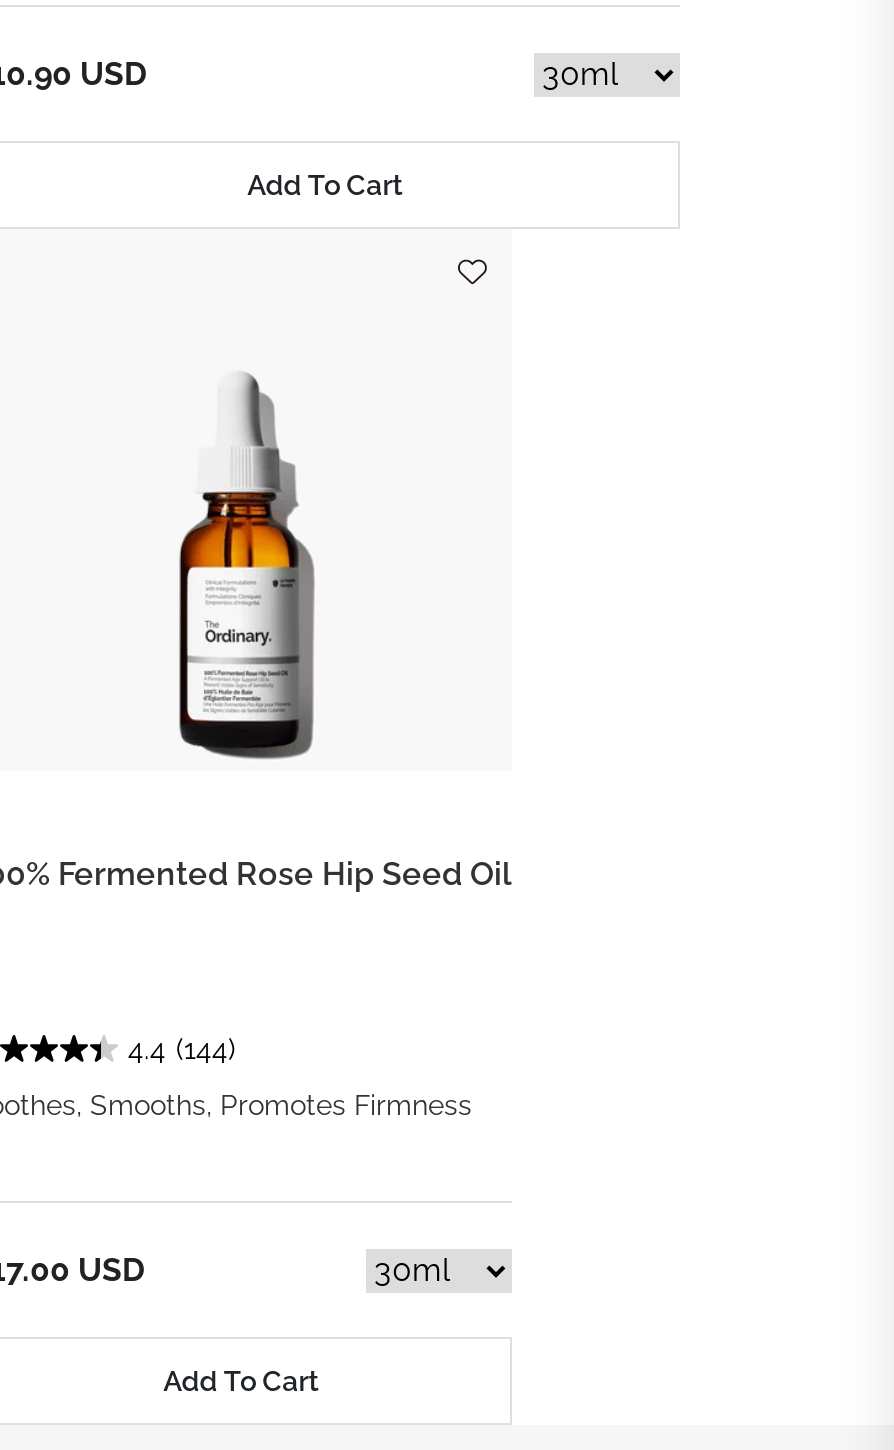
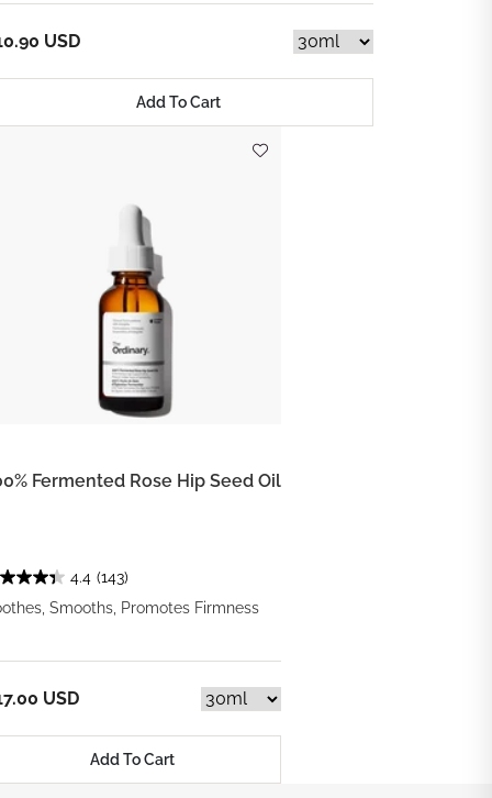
- 4.4 (144)
+ 4.4 (143)
